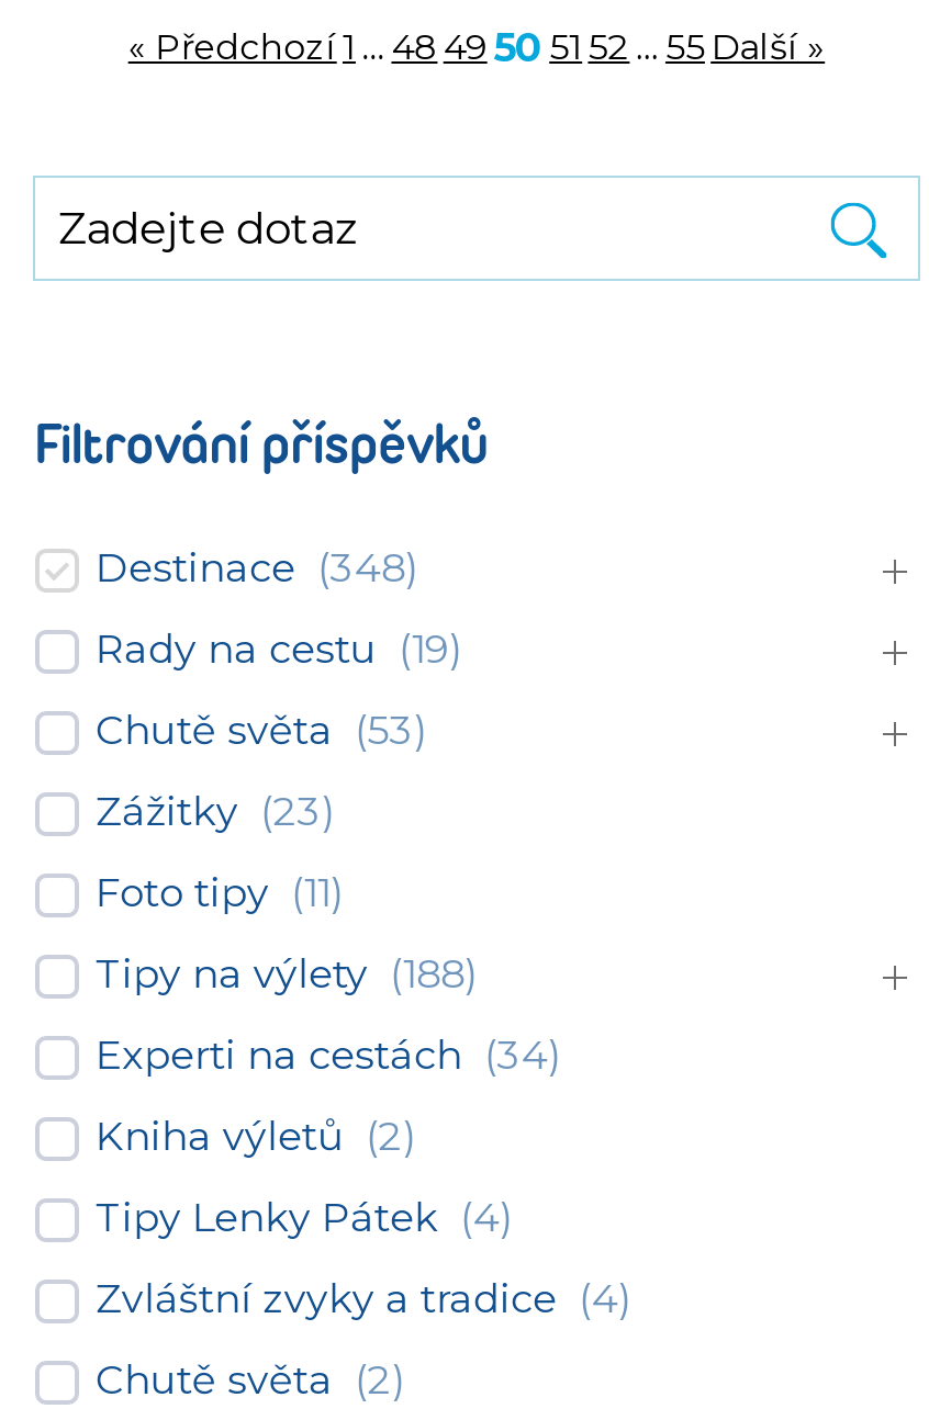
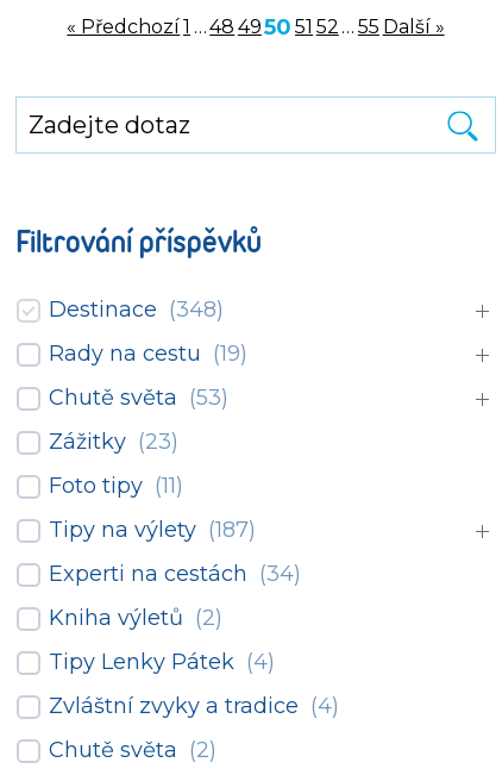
- Tipy na výlety (188)
+ Tipy na výlety (187)
